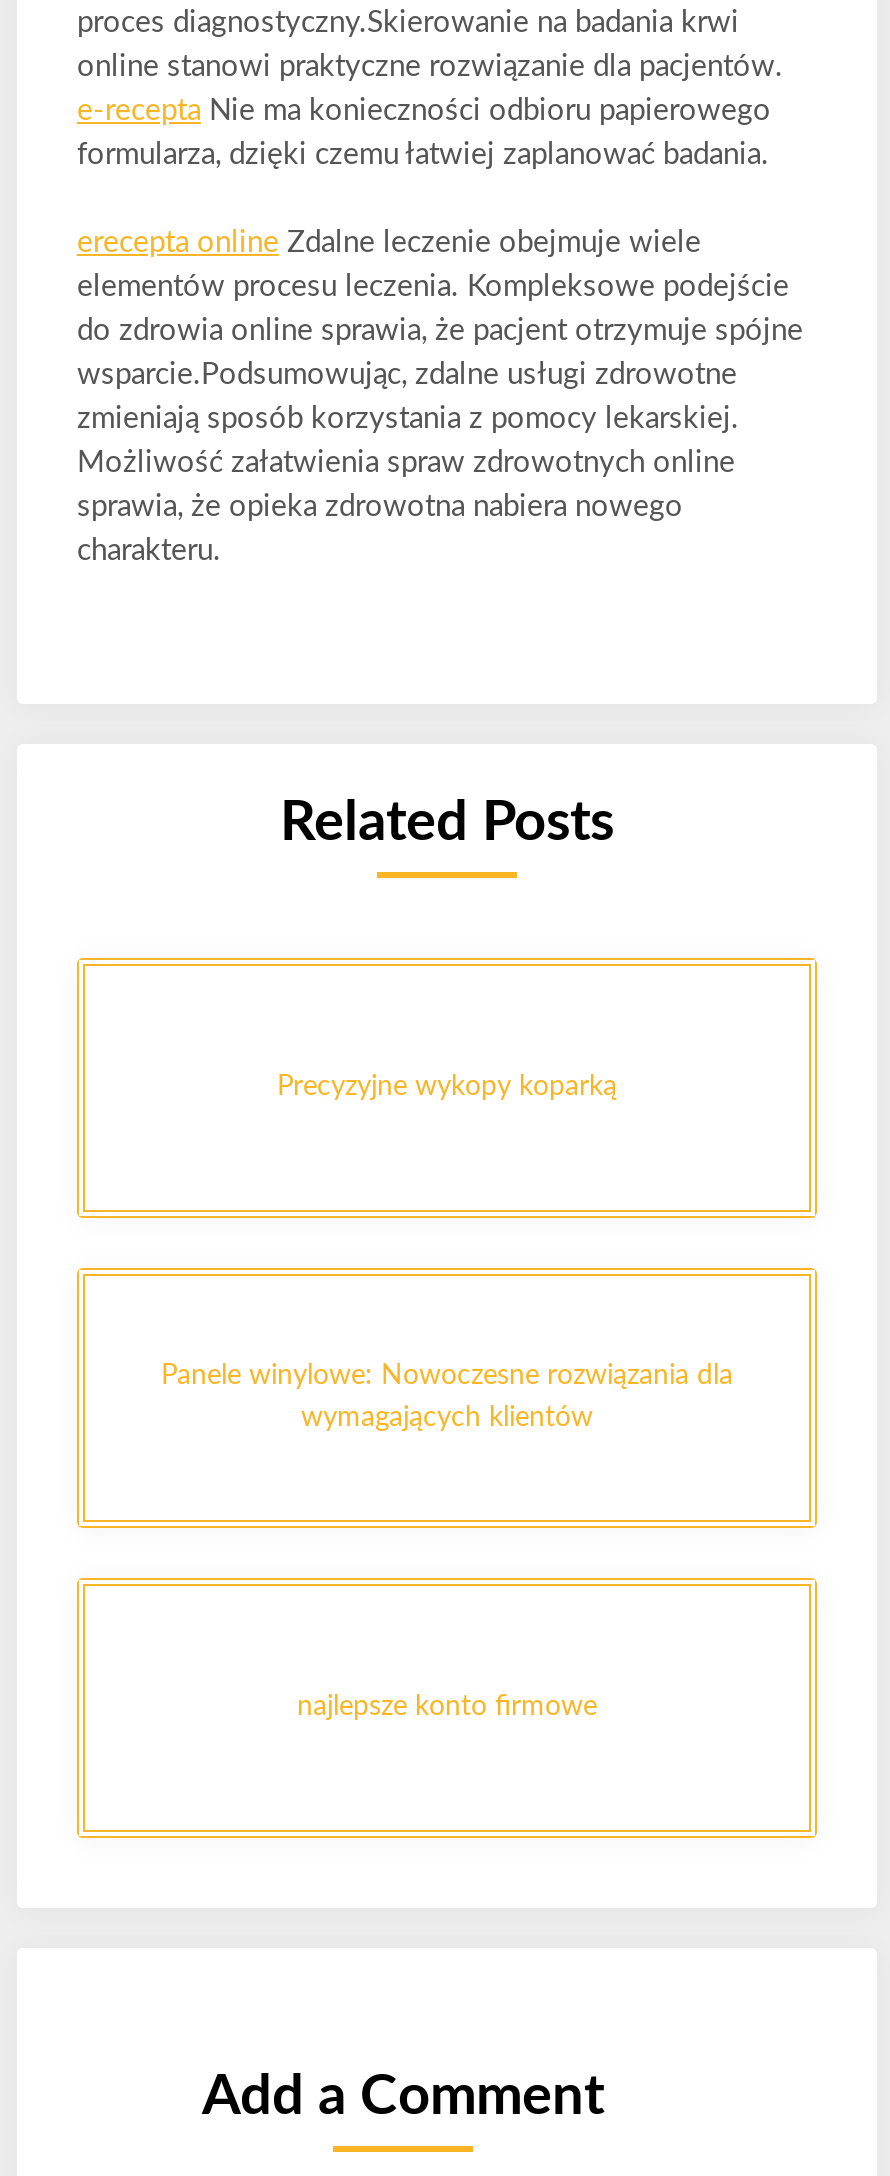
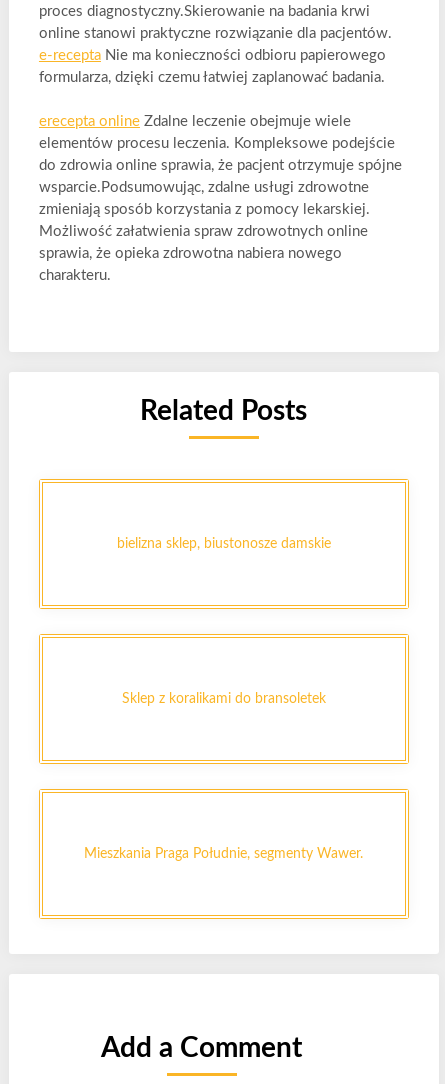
- Precyzyjne wykopy koparką
+ bielizna sklep, biustonosze damskie

- Panele winylowe: Nowoczesne rozwiązania dla
- wymagających klientów
+ Sklep z koralikami do bransoletek

- najlepsze konto firmowe
+ Mieszkania Praga Południe, segmenty Wawer.
